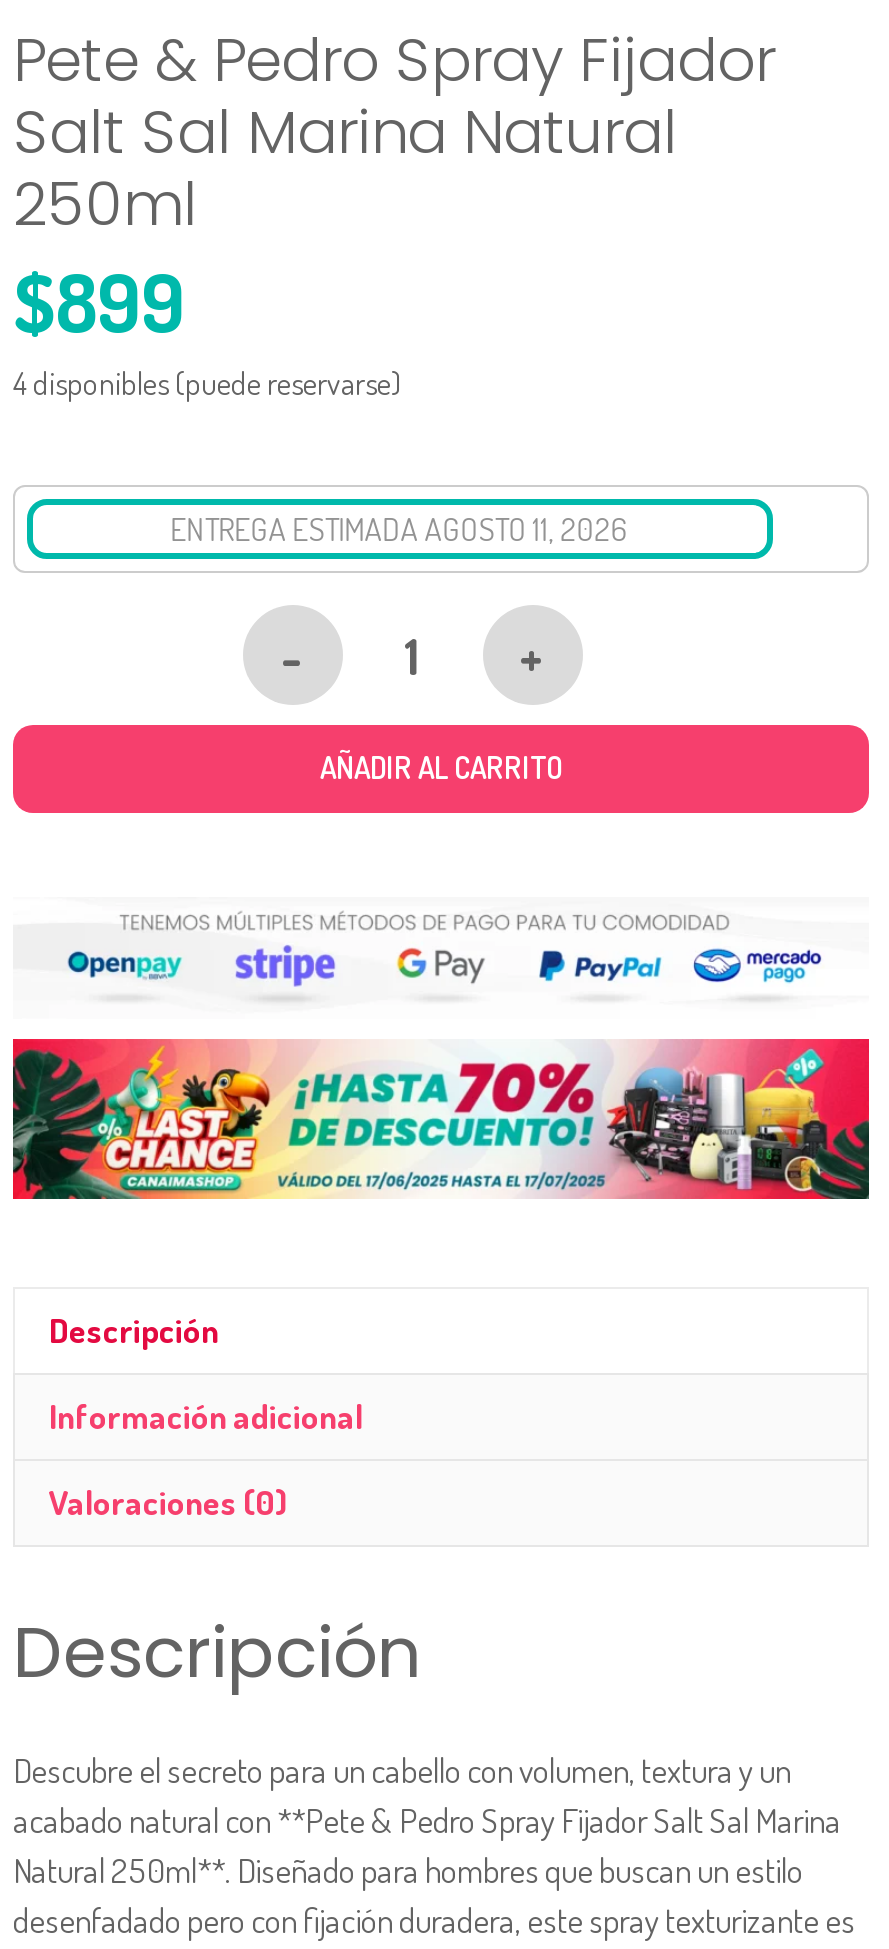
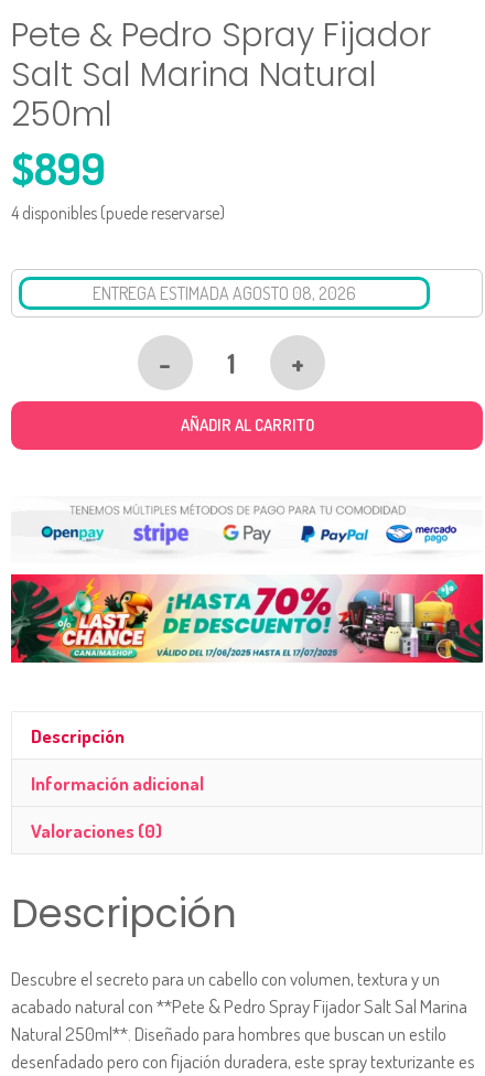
- ENTREGA ESTIMADA AGOSTO 11, 2026
+ ENTREGA ESTIMADA AGOSTO 08, 2026
